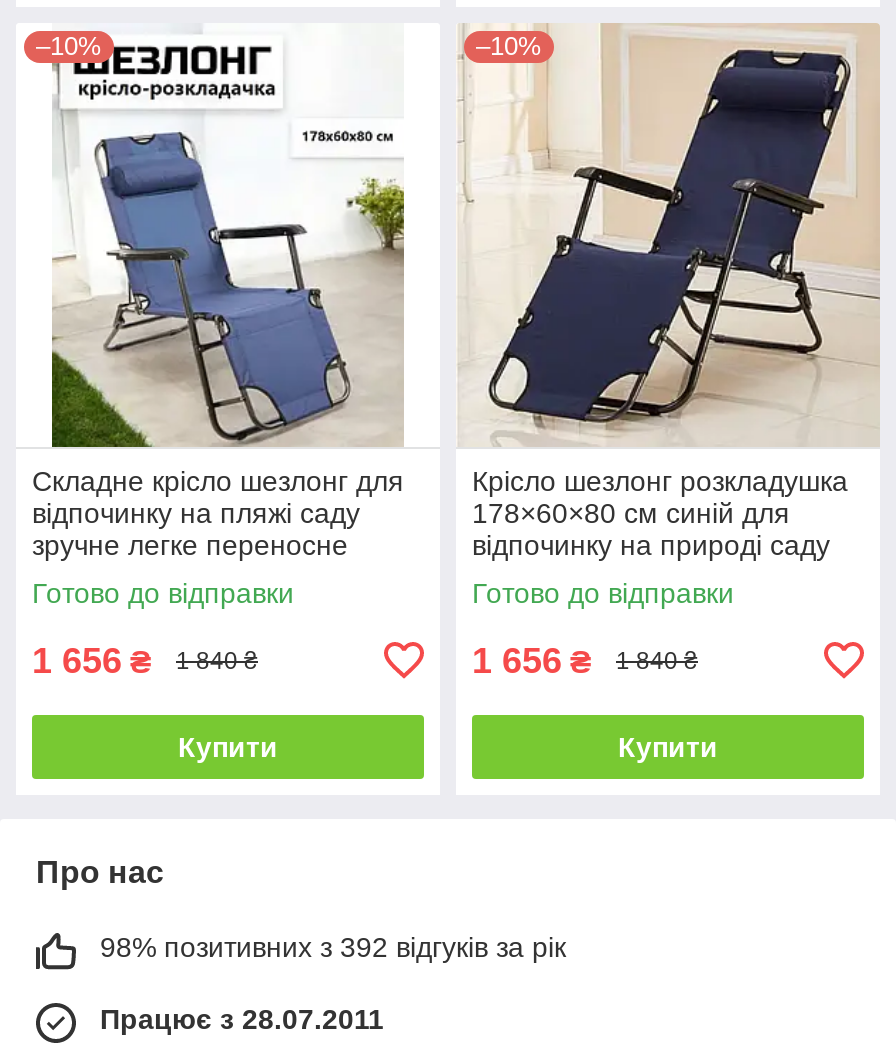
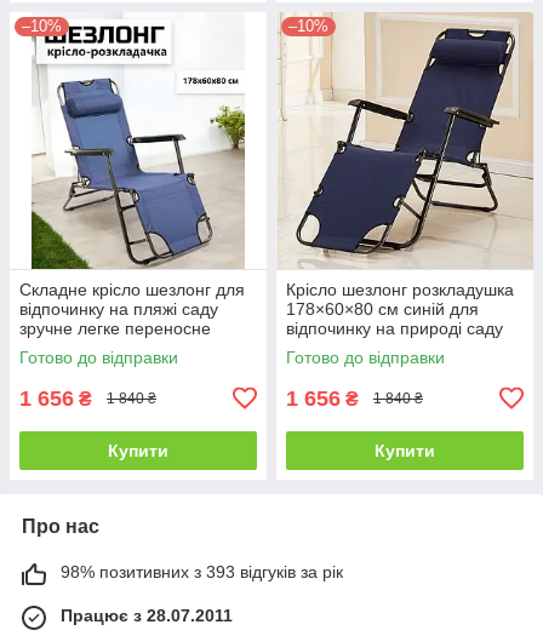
- 98% позитивних з 392 відгуків за рік
+ 98% позитивних з 393 відгуків за рік
